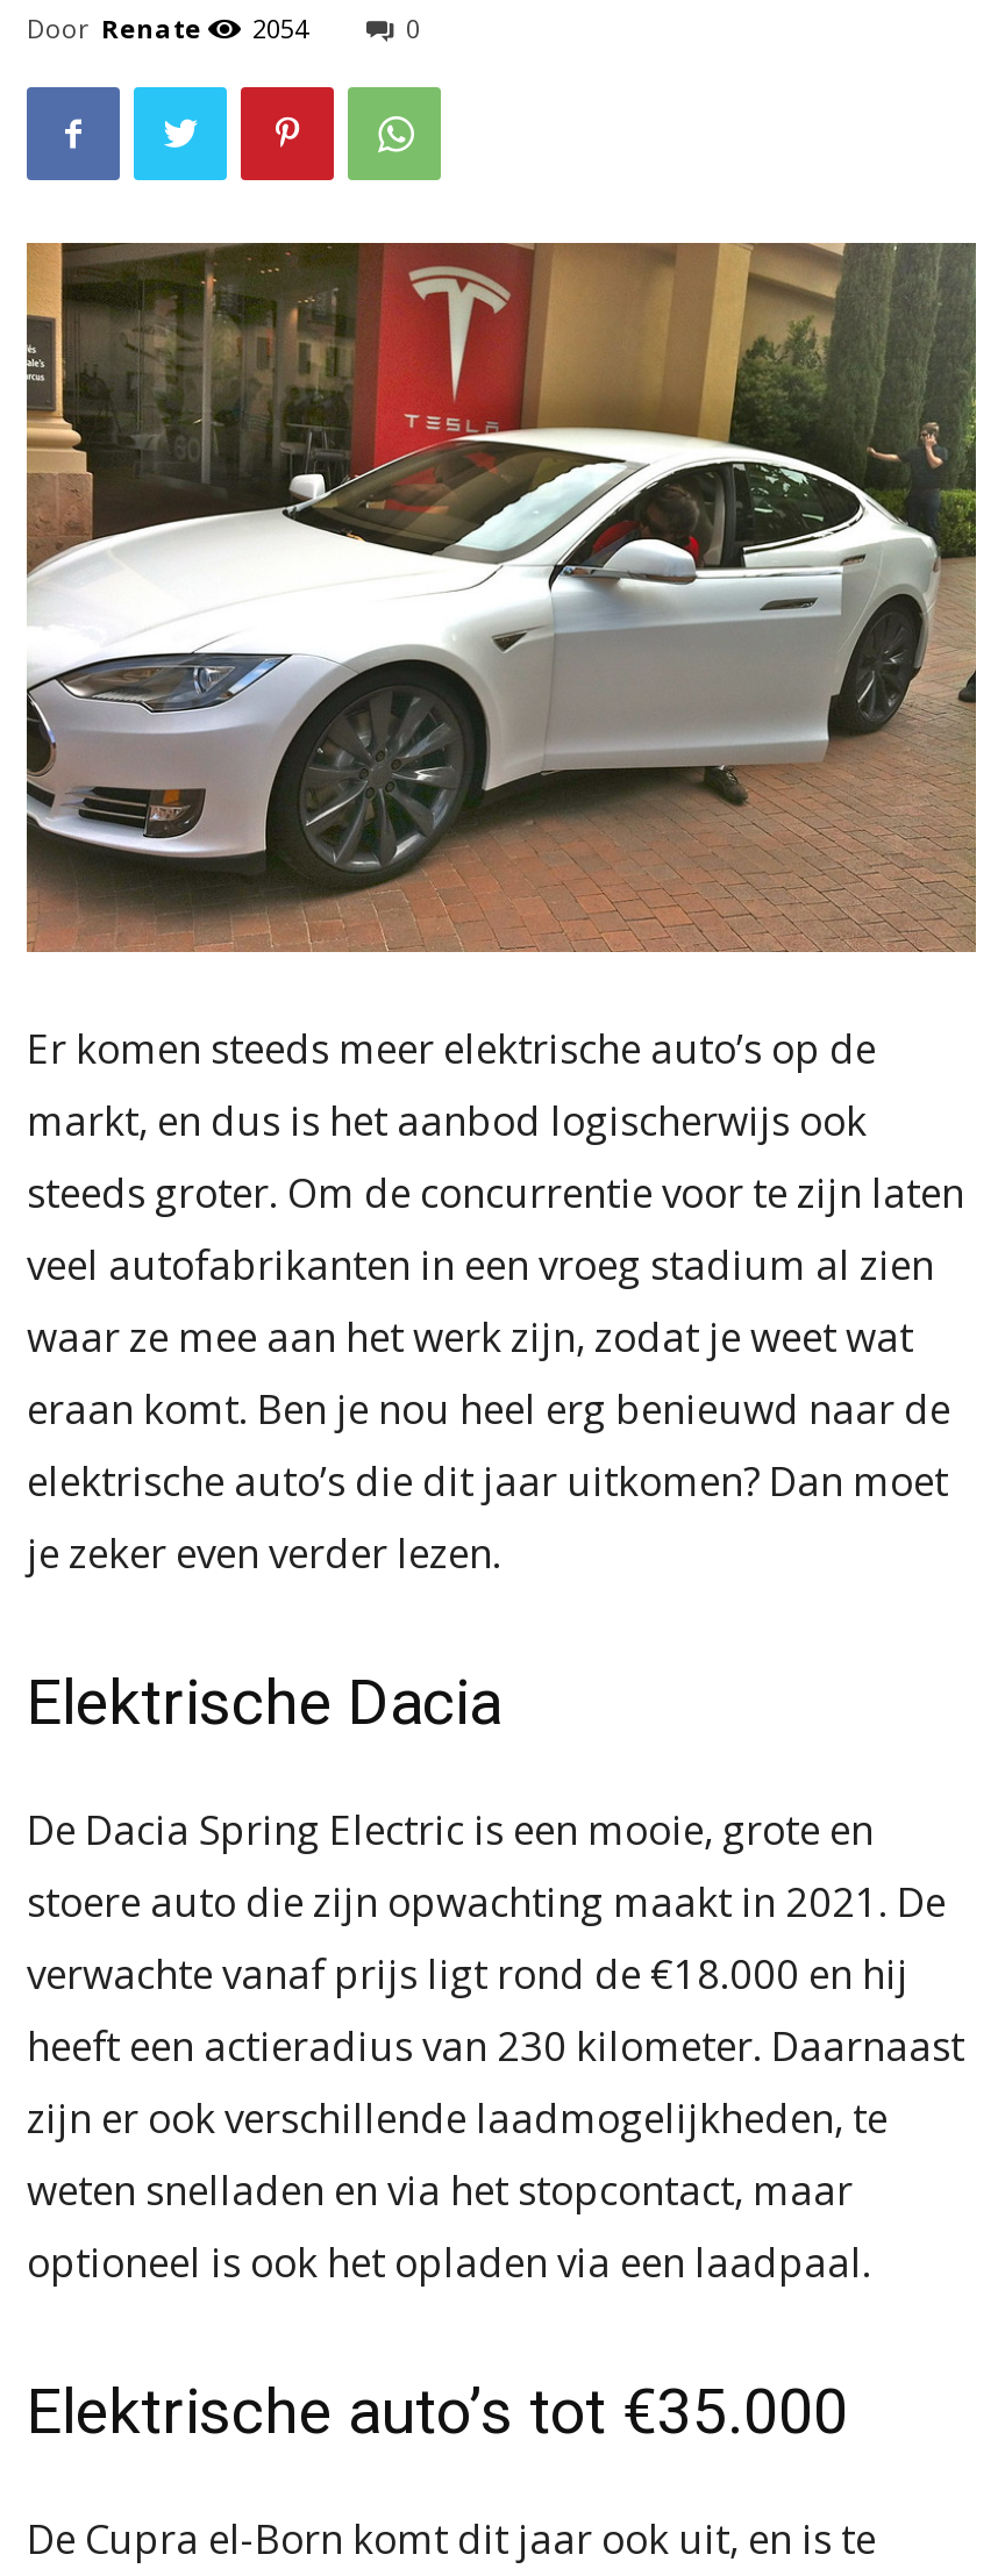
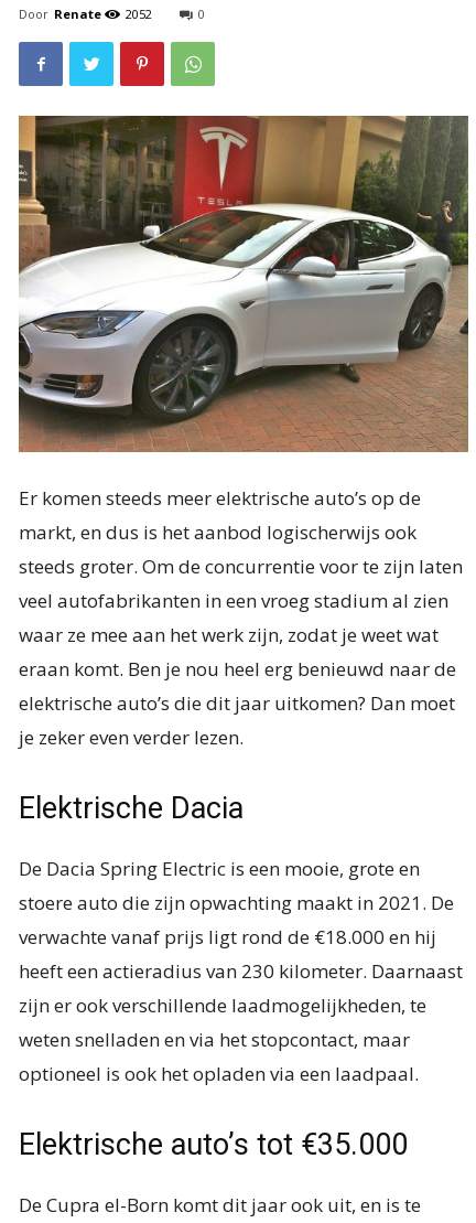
- Door Renate 2054
+ Door Renate 2052
